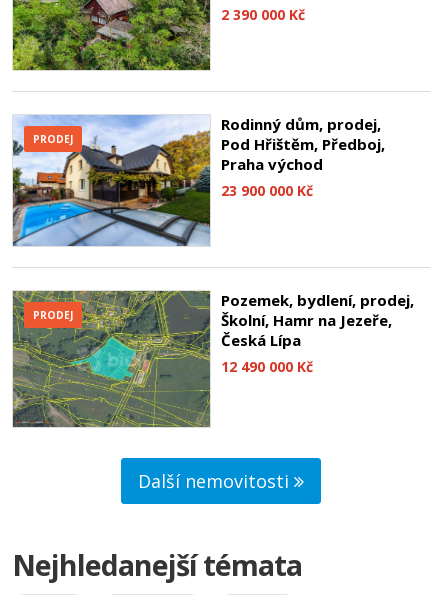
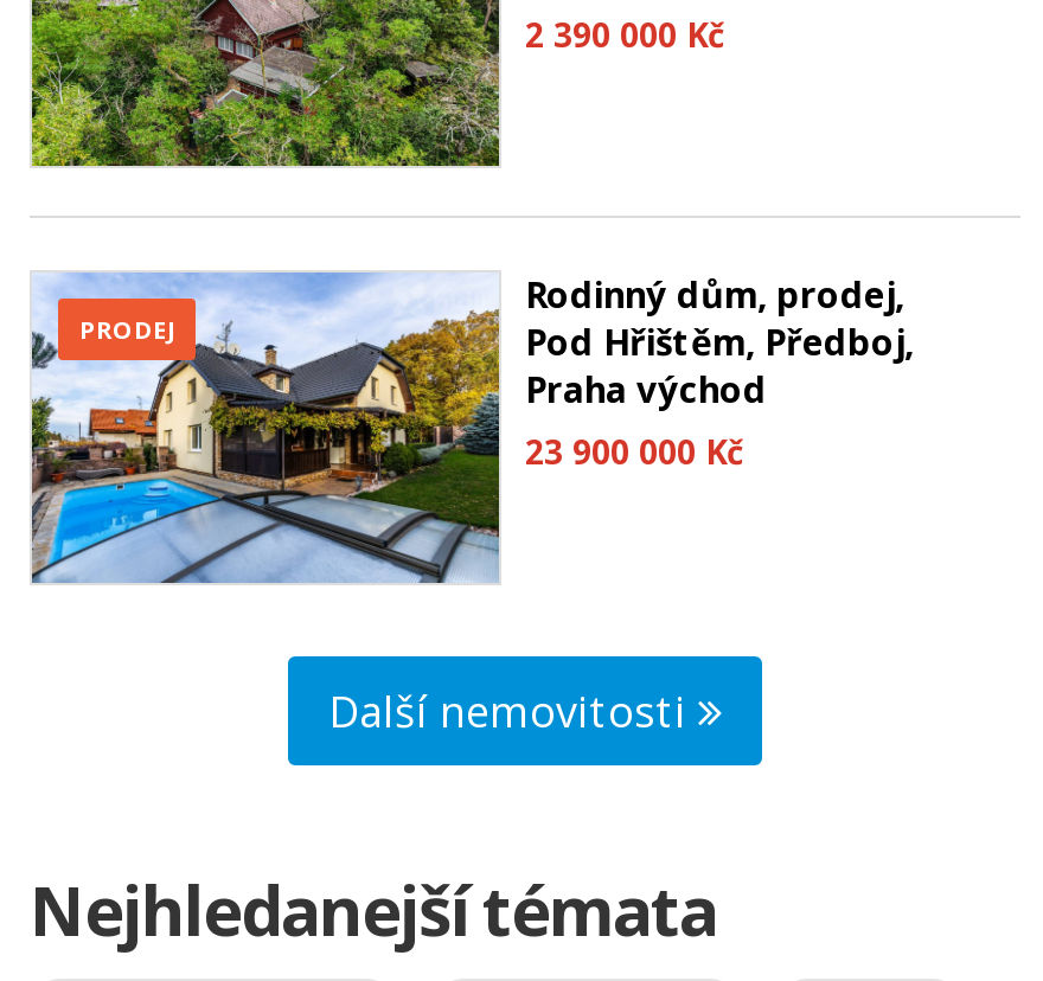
- [image]
- PRODEJ

- Pozemek, bydlení, prodej,
- Školní, Hamr na Jezeře,
- Česká Lípa
- 12 490 000 Kč
